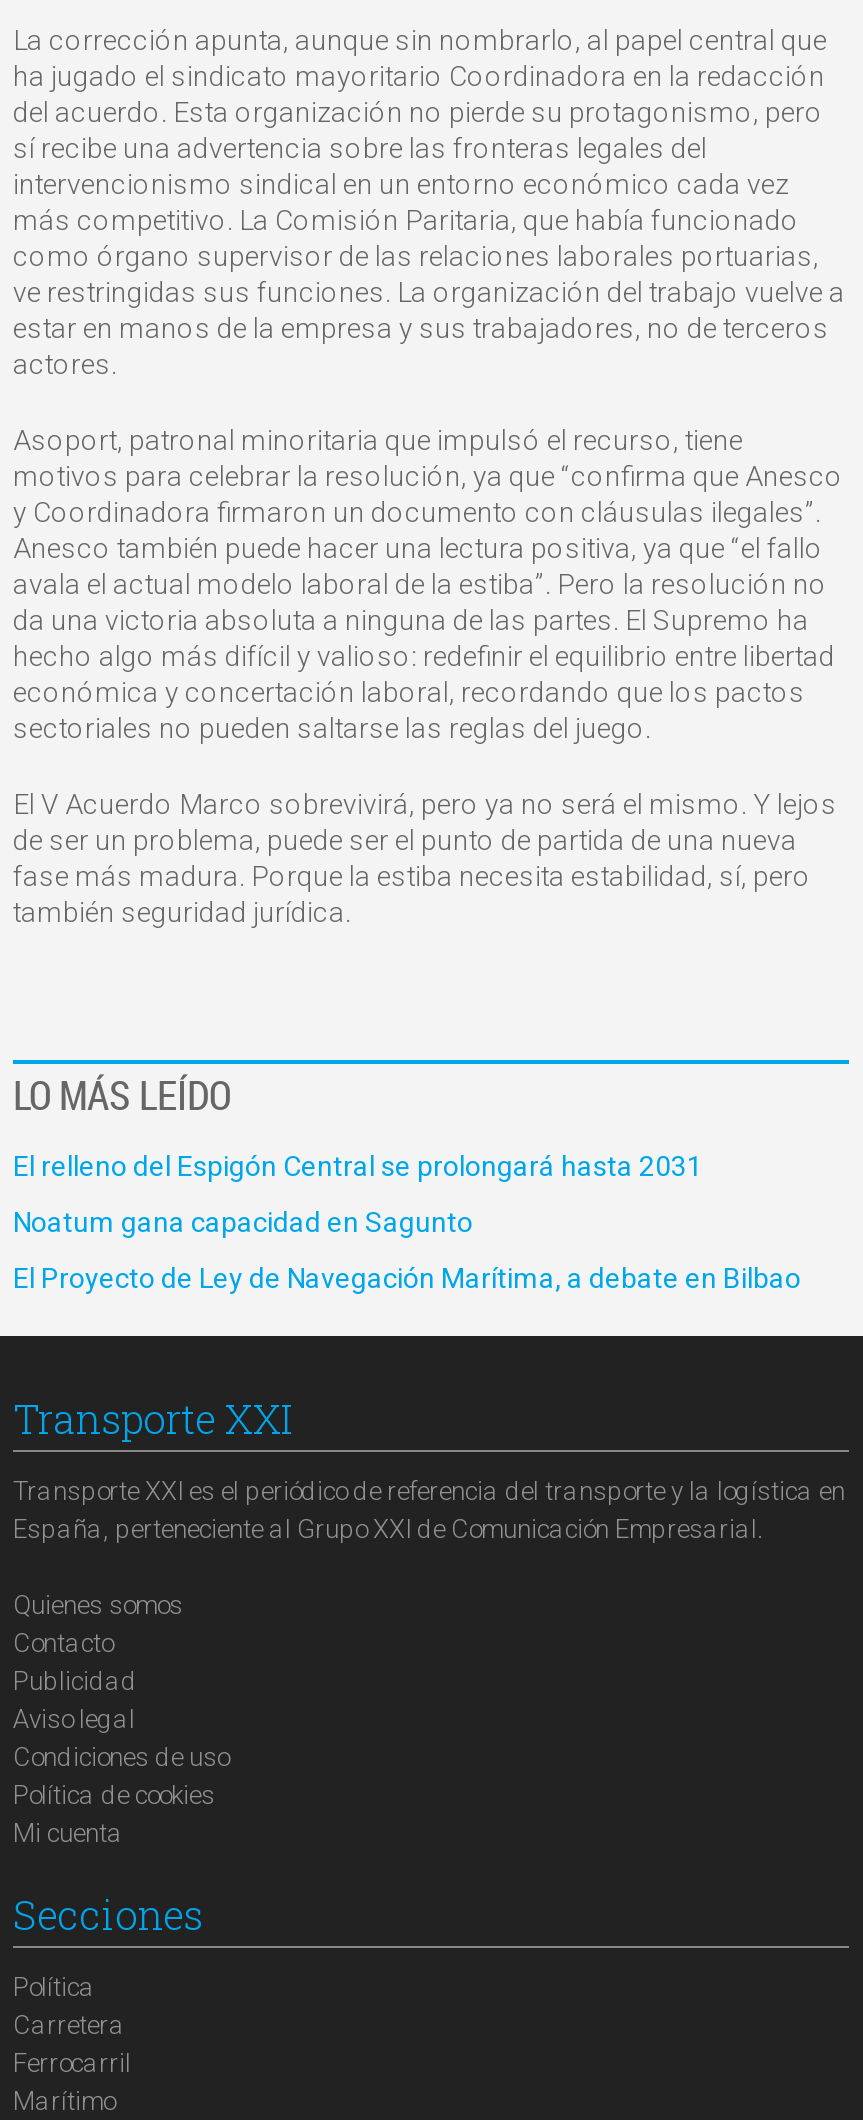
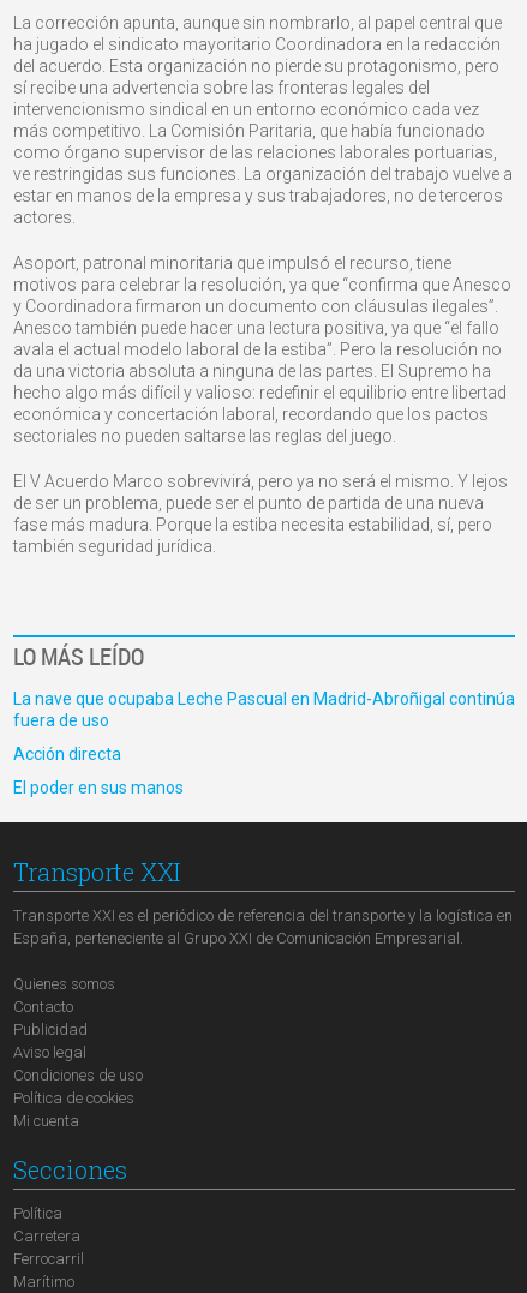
- El relleno del Espigón Central se prolongará hasta 2031
+ La nave que ocupaba Leche Pascual en Madrid-Abroñigal continúa
+ fuera de uso

- Noatum gana capacidad en Sagunto
+ Acción directa

- El Proyecto de Ley de Navegación Marítima, a debate en Bilbao
+ El poder en sus manos
